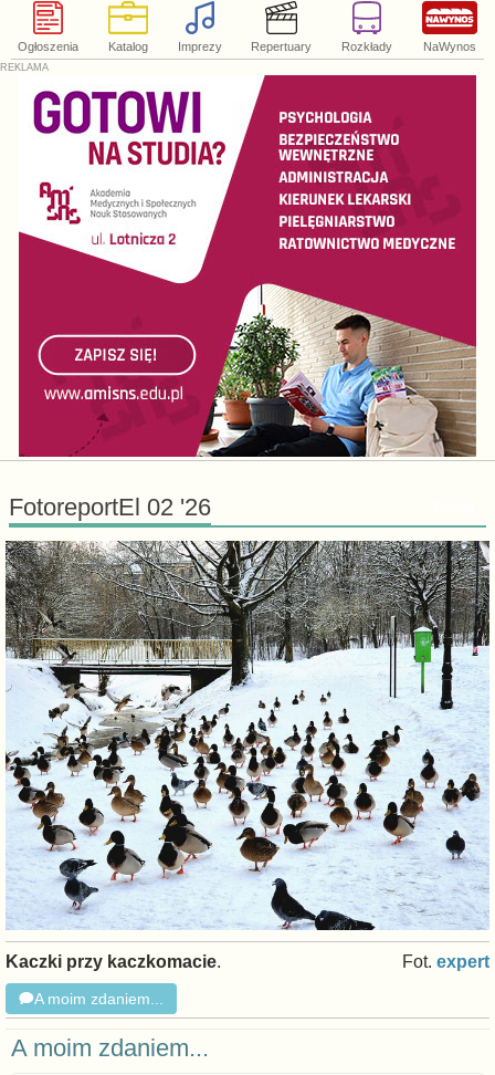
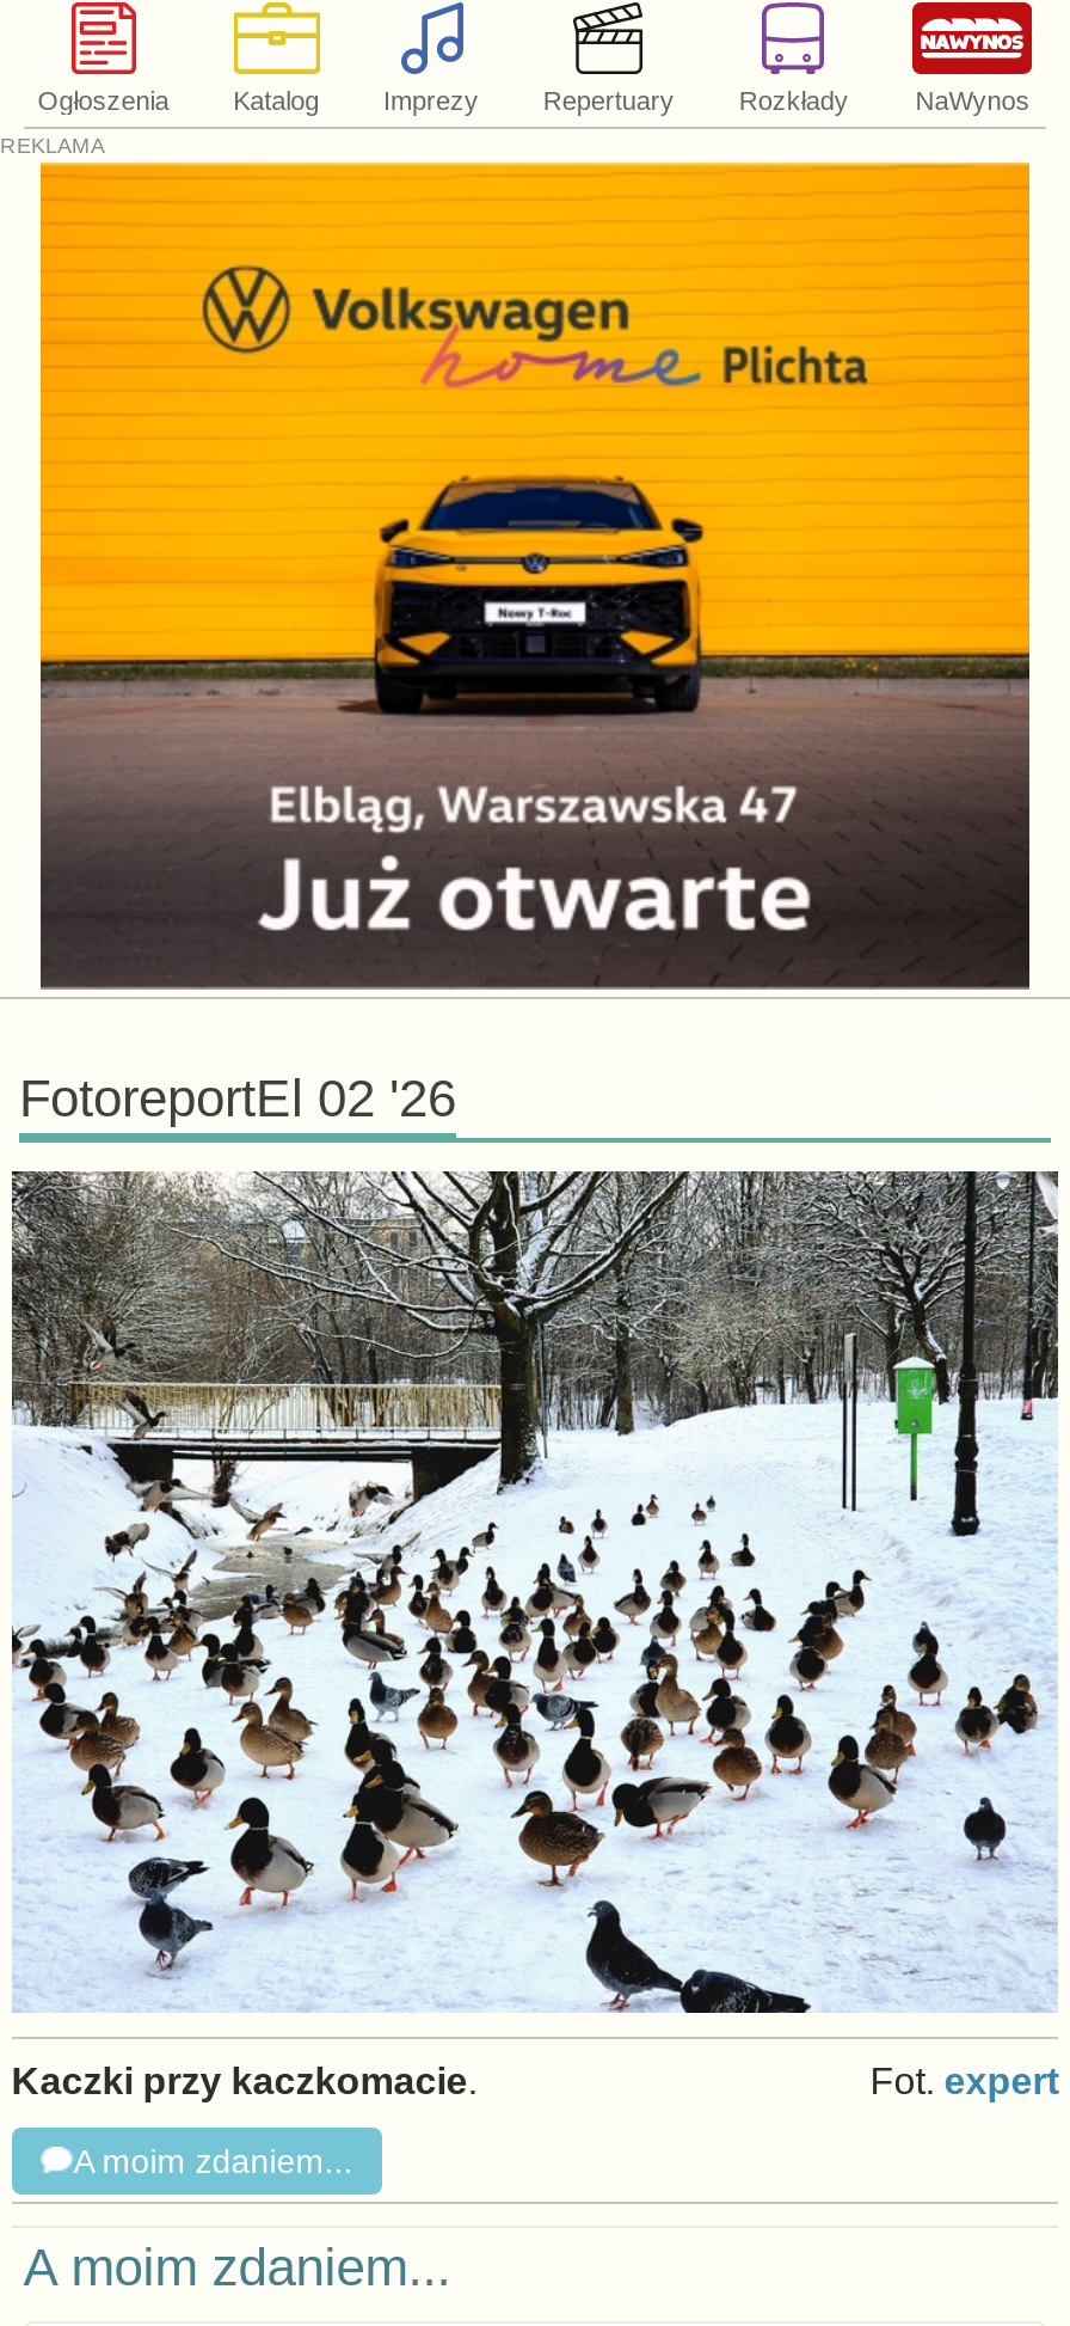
- [image]
+ [image]
